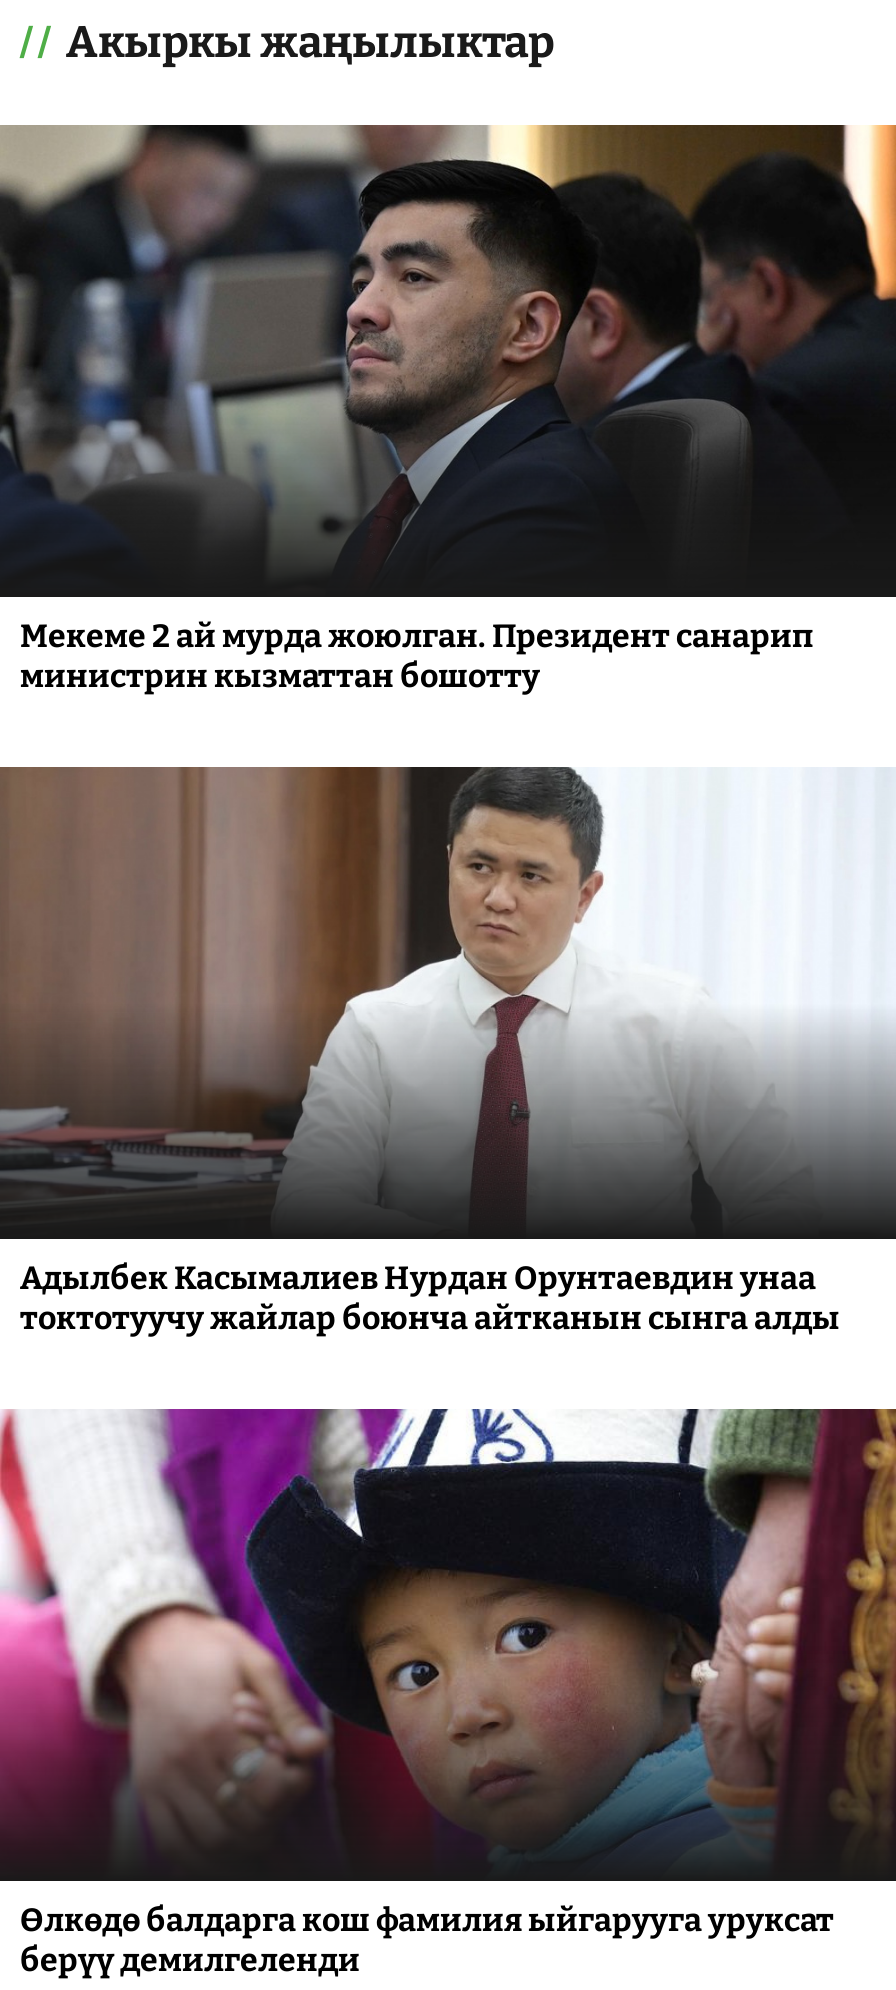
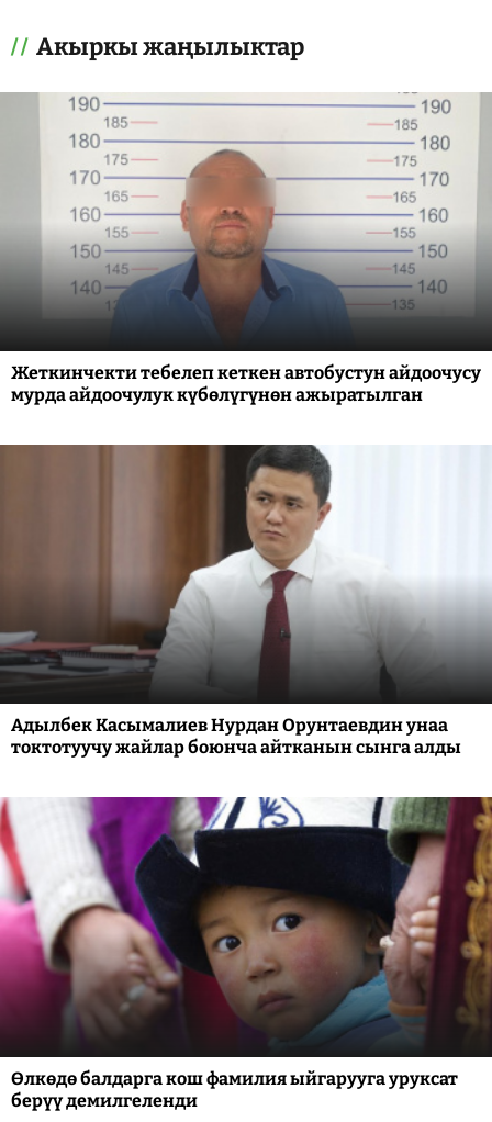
- [image]
- Мекеме 2 ай мурда жоюлган. Президент санарип
- министрин кызматтан бошотту
+ [image]
+ Жеткинчекти тебелеп кеткен автобустун айдоочусу
+ мурда айдоочулук күбөлүгүнөн ажыратылган
